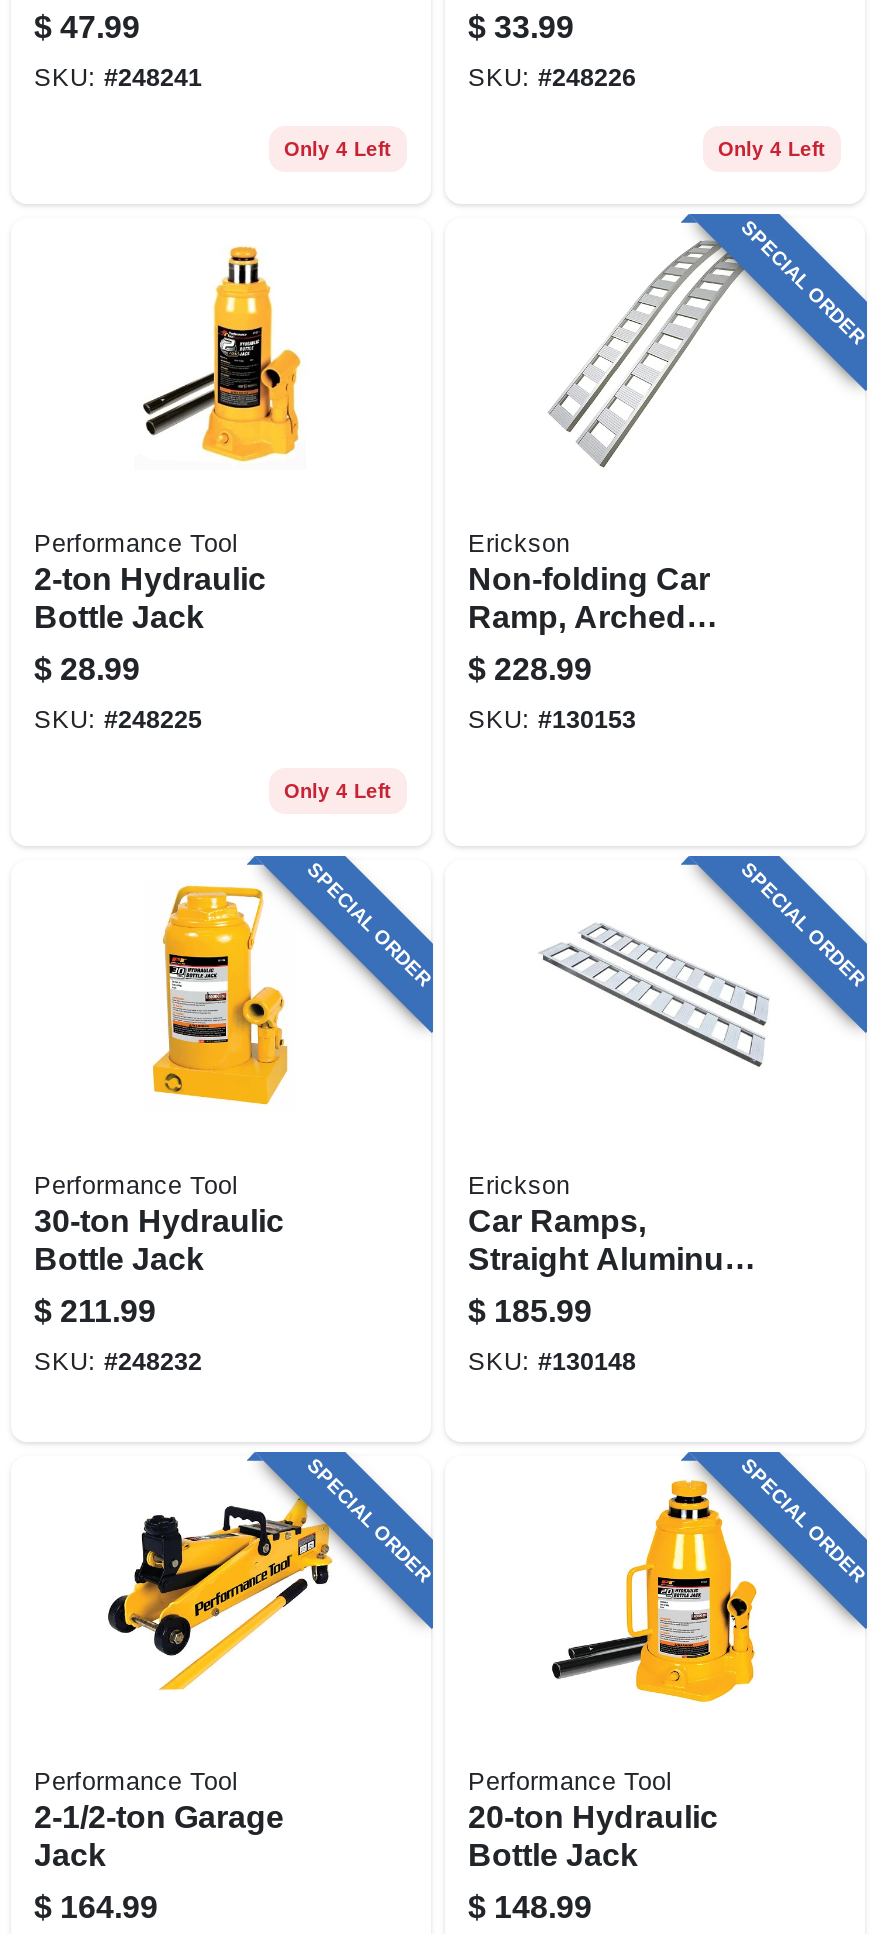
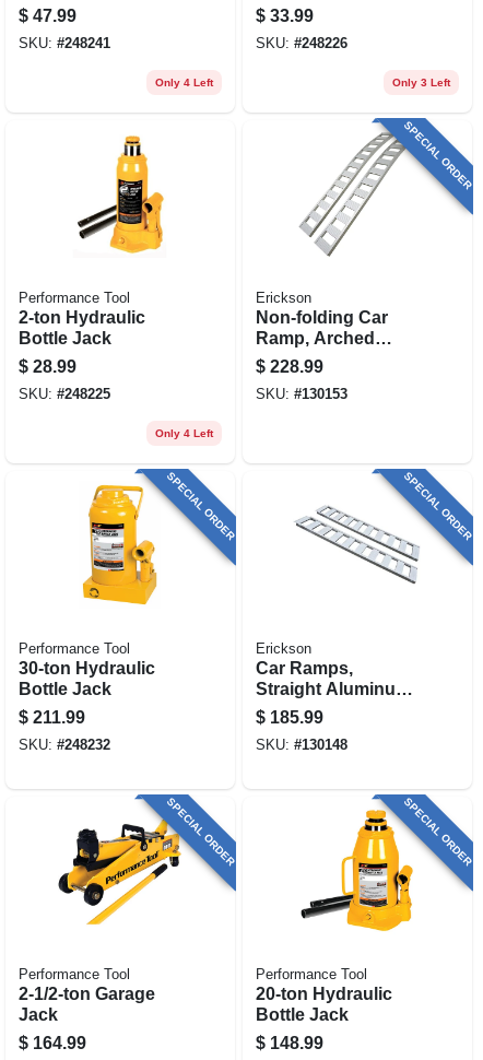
- Only 4 Left
+ Only 3 Left
